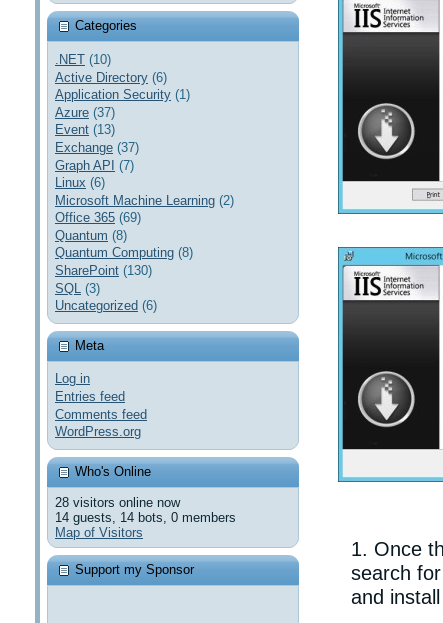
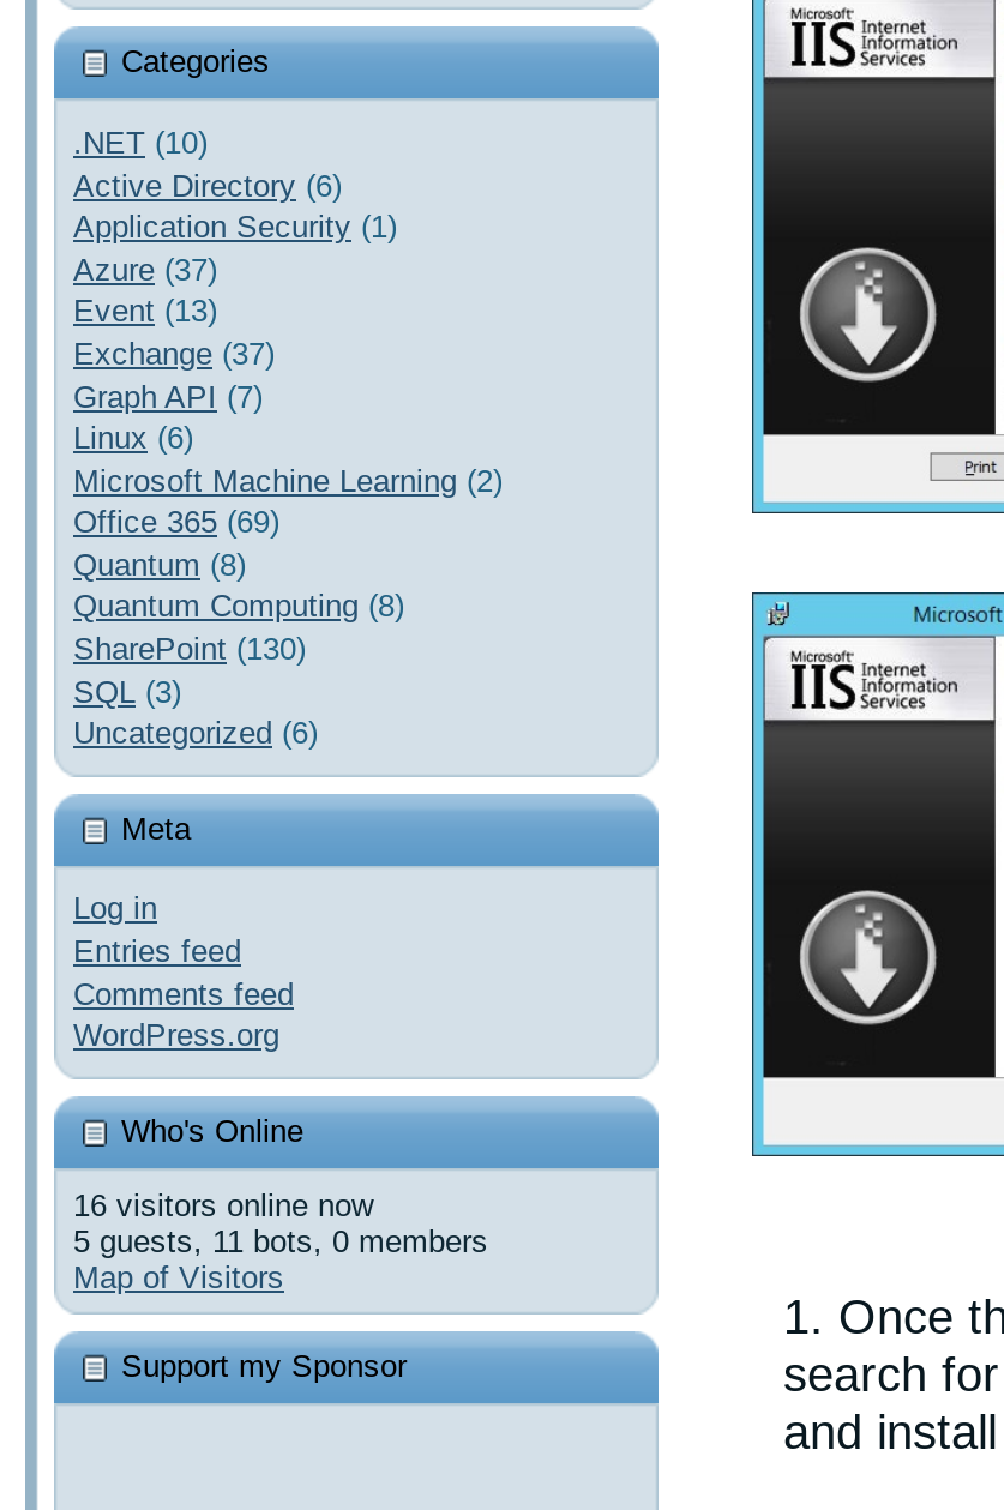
- 28 visitors online now
+ 16 visitors online now

- 14 guests, 14 bots, 0 members
+ 5 guests, 11 bots, 0 members
